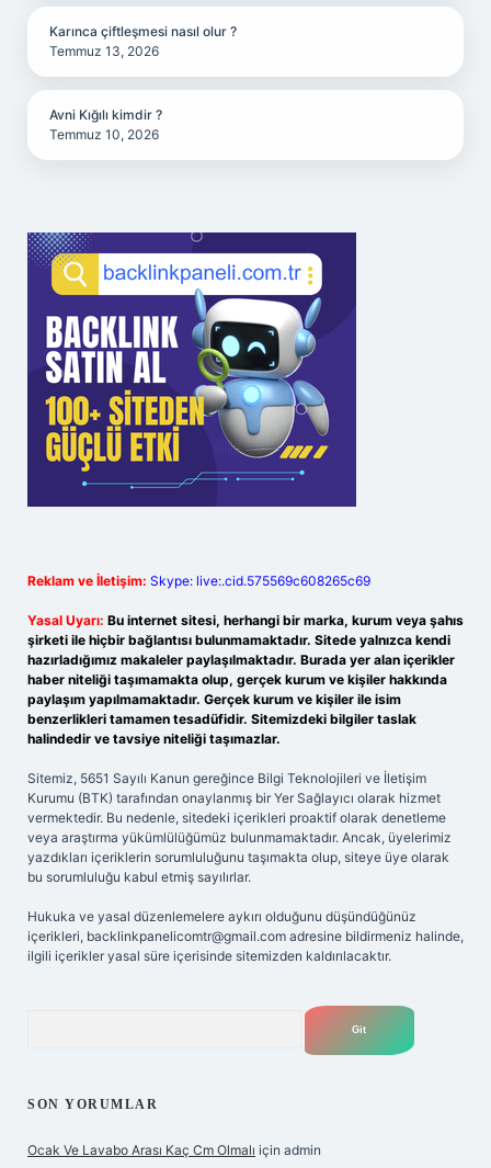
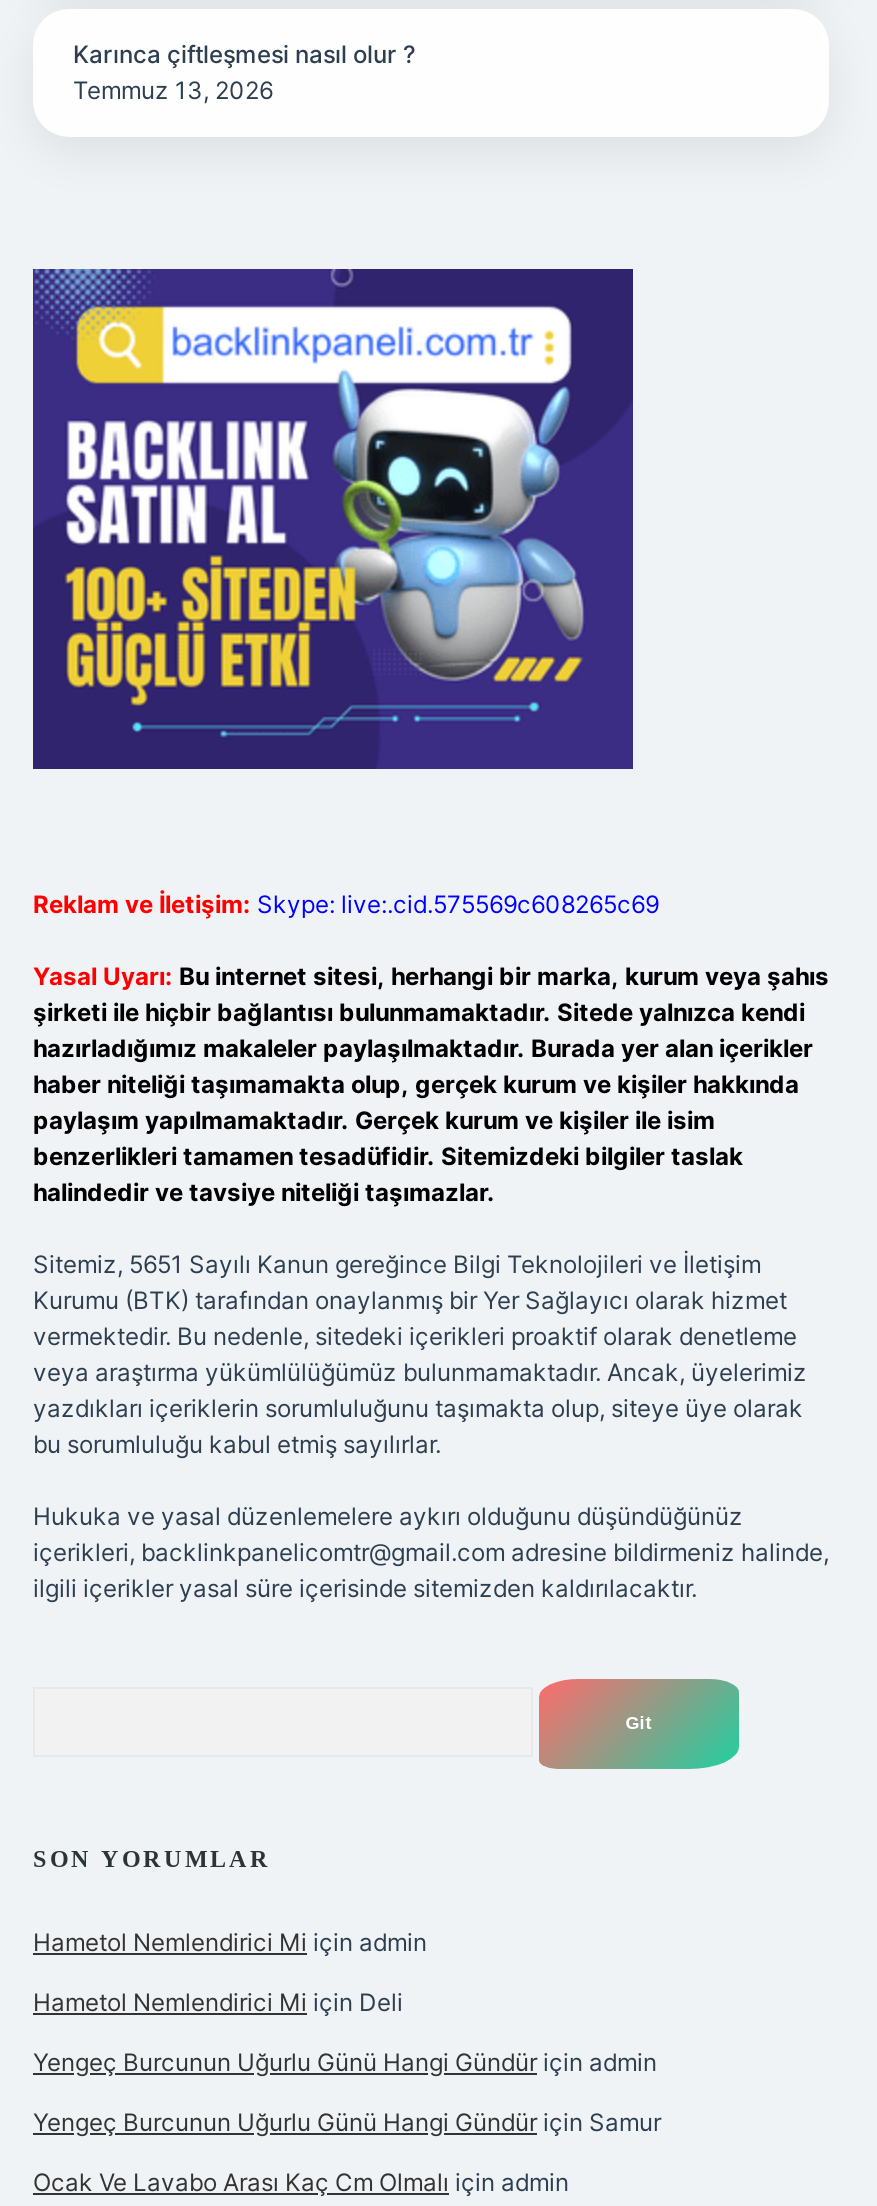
- Avni Kığılı kimdir ?
- Temmuz 10, 2026

moved up: [image]

moved up: [image]

moved up: [image] | Reklam ve İletişim: Skype: live:.cid.575569c608265c69 | Yasal Uyarı: Bu internet sitesi, herhangi bir marka, kurum veya şahıs | ... | ilgili içerikler yasal süre içerisinde sitemizden kaldırılacaktır. | SON YORUMLAR

+ Hametol Nemlendirici Mi için admin
+ Hametol Nemlendirici Mi için Deli
+ Yengeç Burcunun Uğurlu Günü Hangi Gündür için admin
+ Yengeç Burcunun Uğurlu Günü Hangi Gündür için Samur
